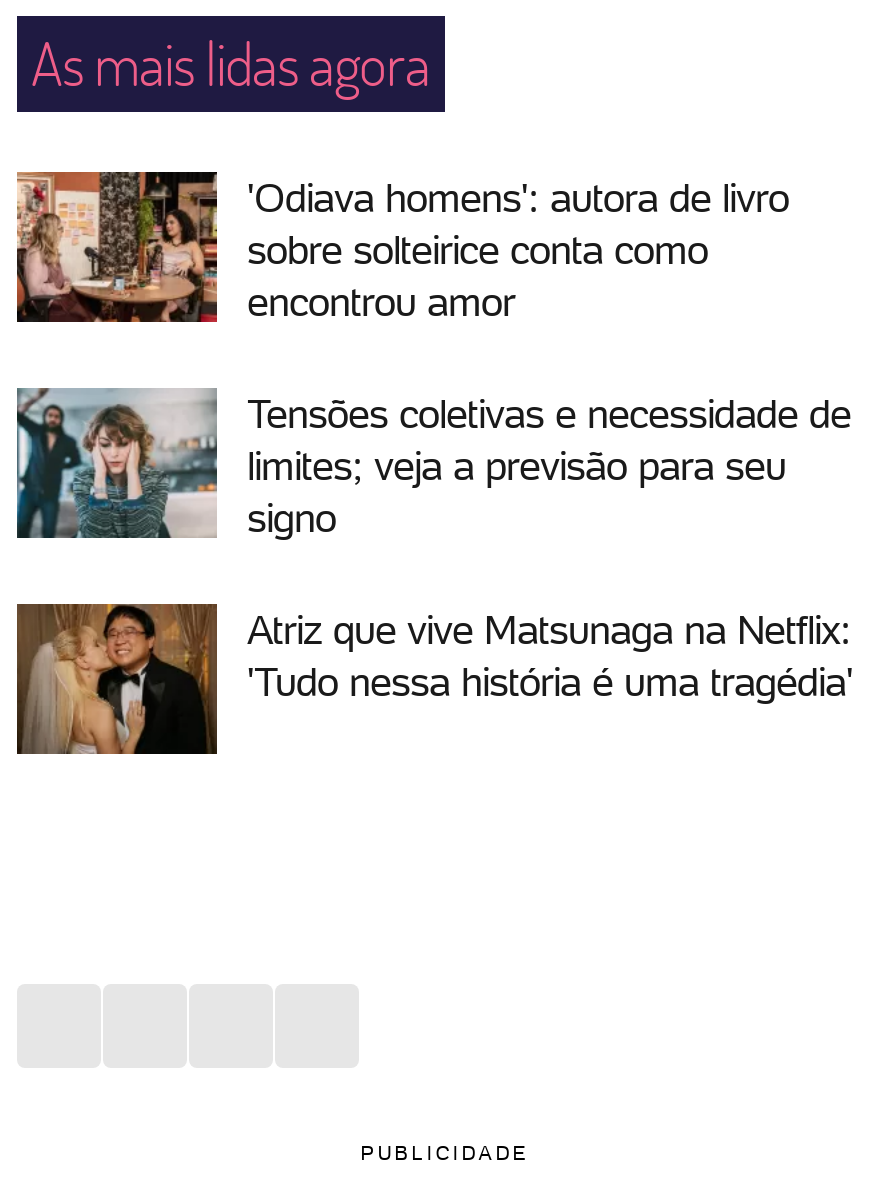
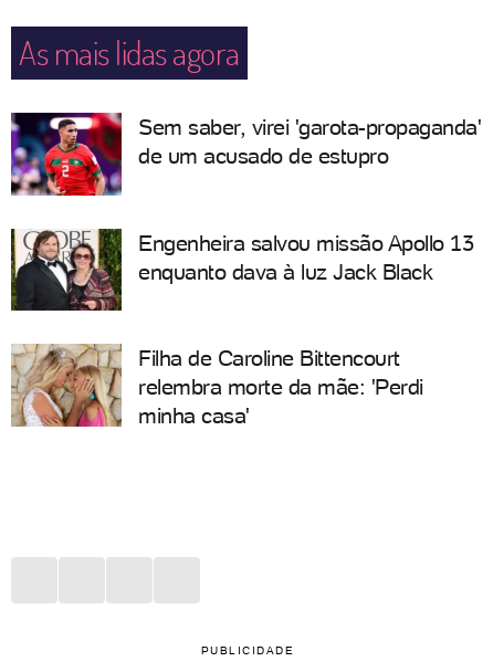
- [image]
- 'Odiava homens': autora de livro
- sobre solteirice conta como
- encontrou amor
+ [image]
+ Sem saber, virei 'garota-propaganda'
+ de um acusado de estupro

- [image]
- Tensões coletivas e necessidade de
- limites; veja a previsão para seu
- signo
+ [image]
+ Engenheira salvou missão Apollo 13
+ enquanto dava à luz Jack Black

- [image]
- Atriz que vive Matsunaga na Netflix:
- 'Tudo nessa história é uma tragédia'
+ [image]
+ Filha de Caroline Bittencourt
+ relembra morte da mãe: 'Perdi
+ minha casa'
